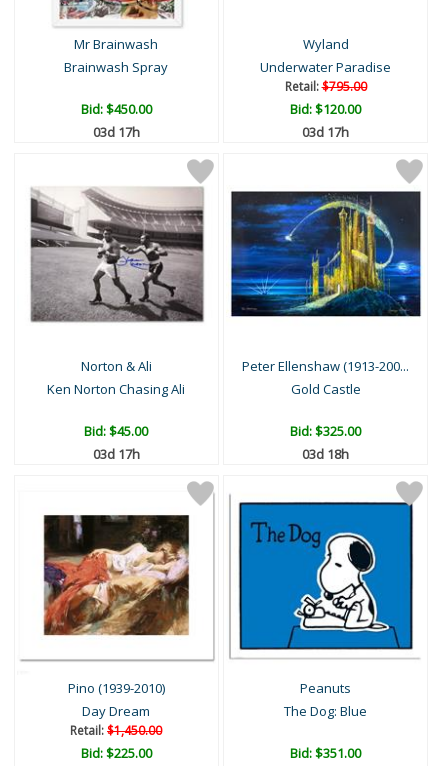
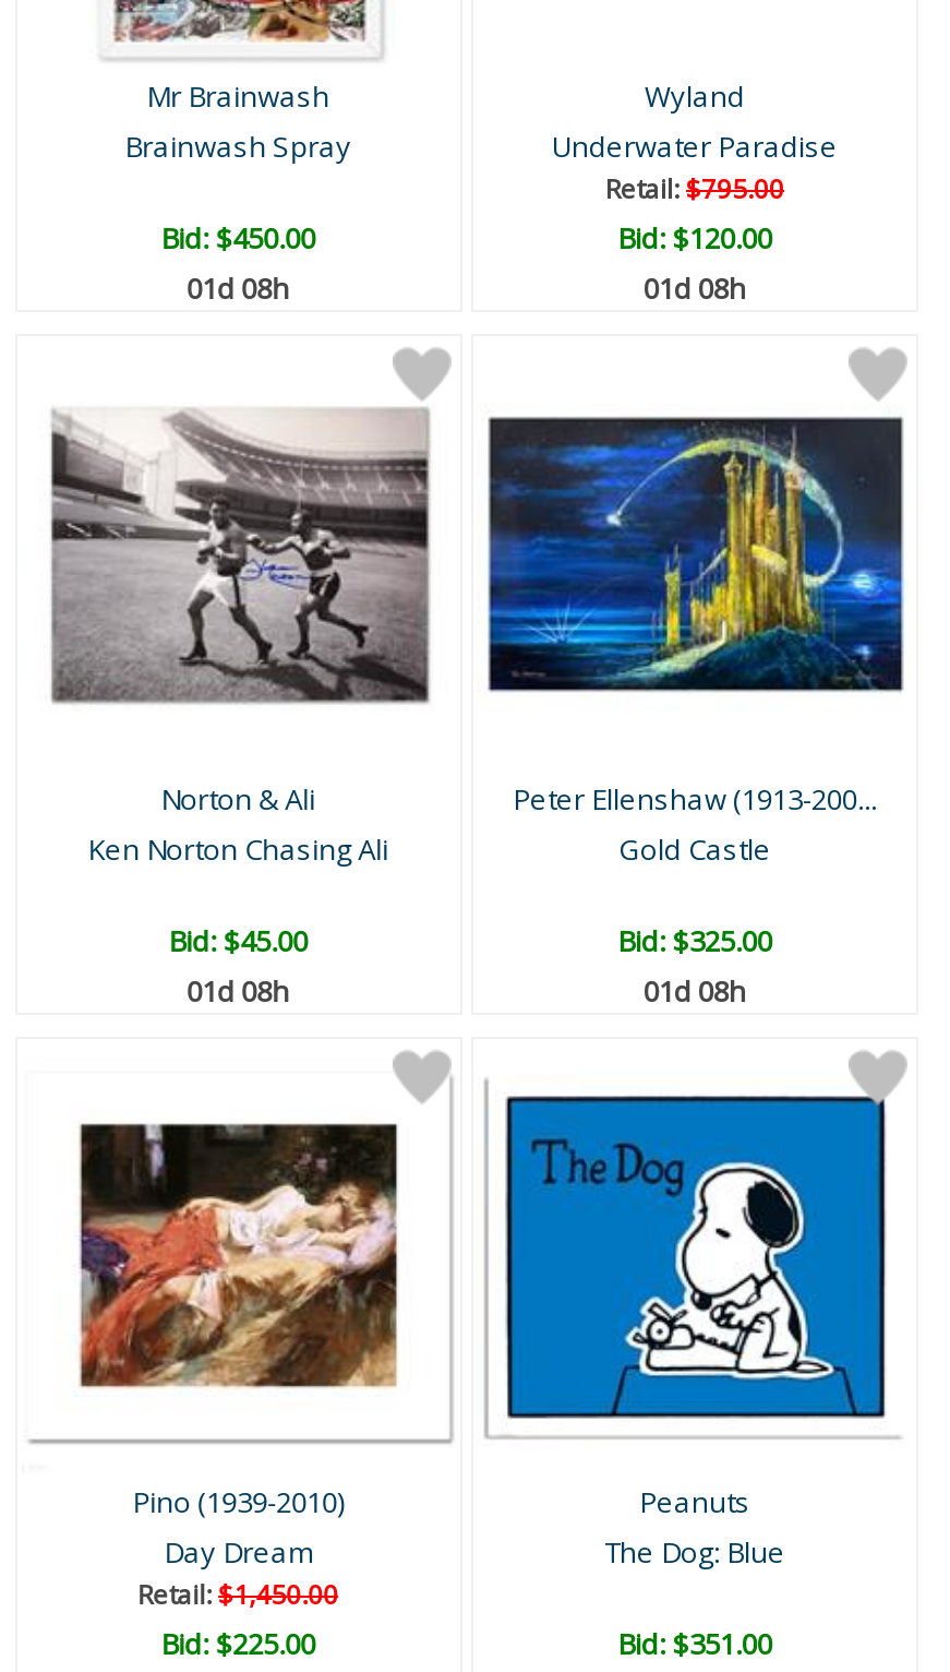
- 03d 17h
+ 01d 08h

- 03d 17h
+ 01d 08h

- 03d 17h
+ 01d 08h

- 03d 18h
+ 01d 08h
